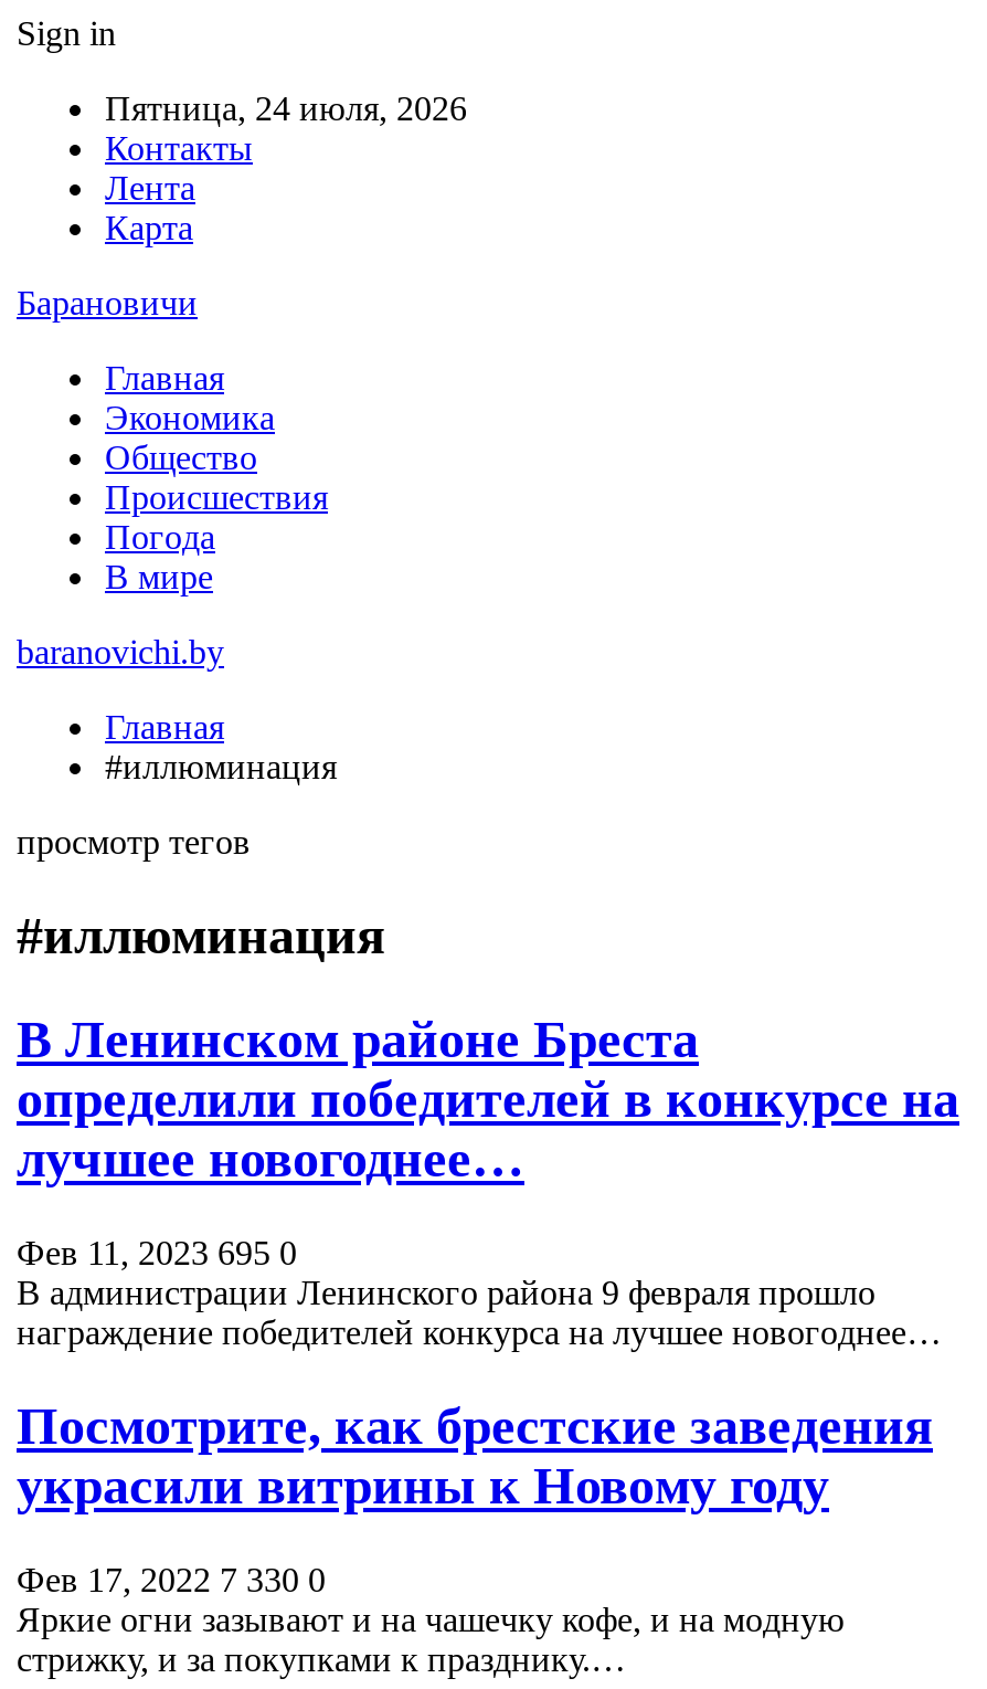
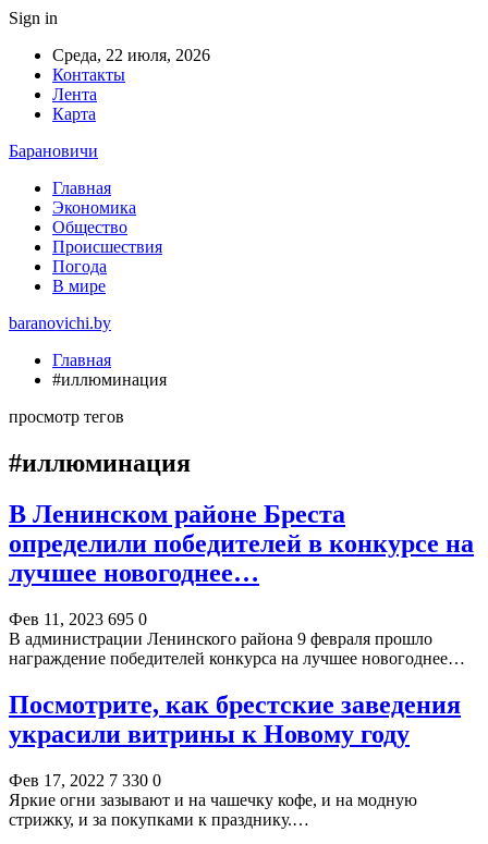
- Пятница, 24 июля, 2026
+ Среда, 22 июля, 2026
